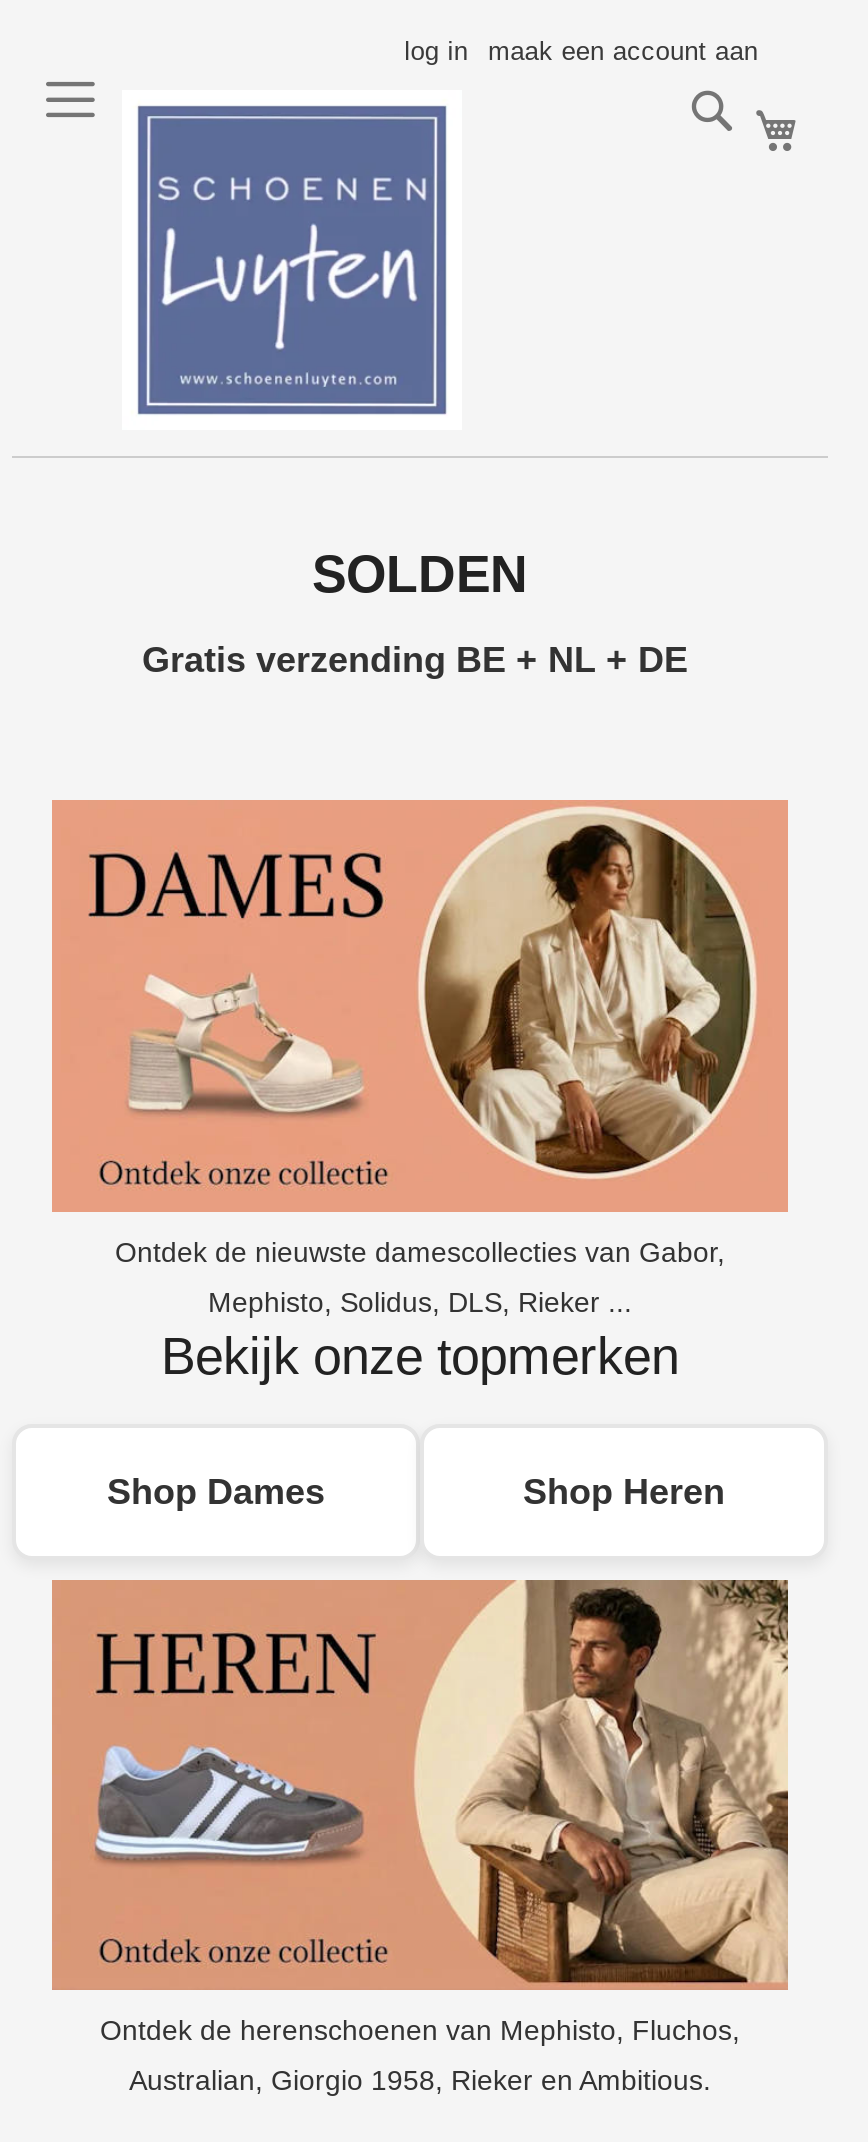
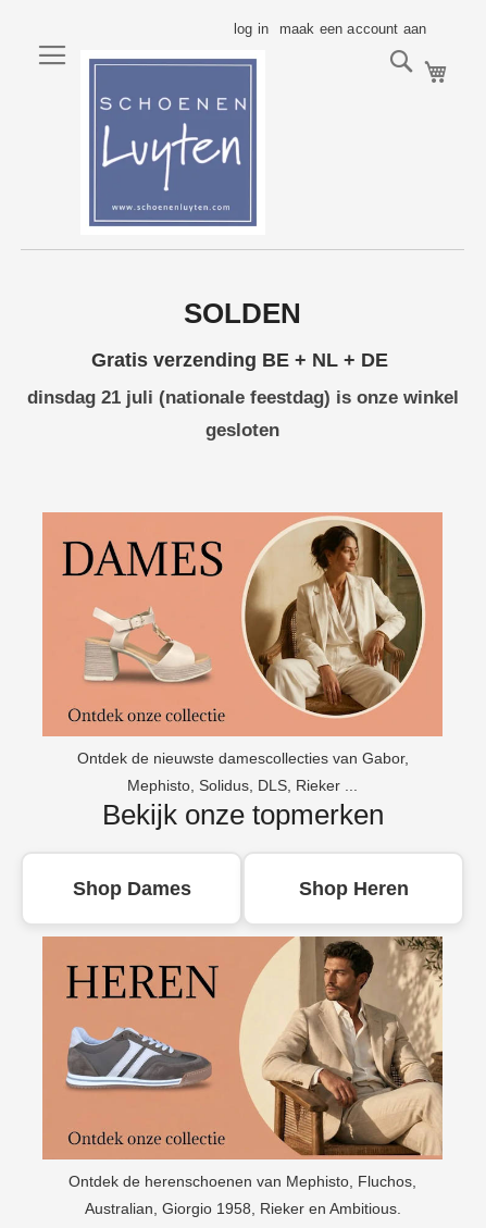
+ dinsdag 21 juli (nationale feestdag) is onze winkel
+ gesloten
